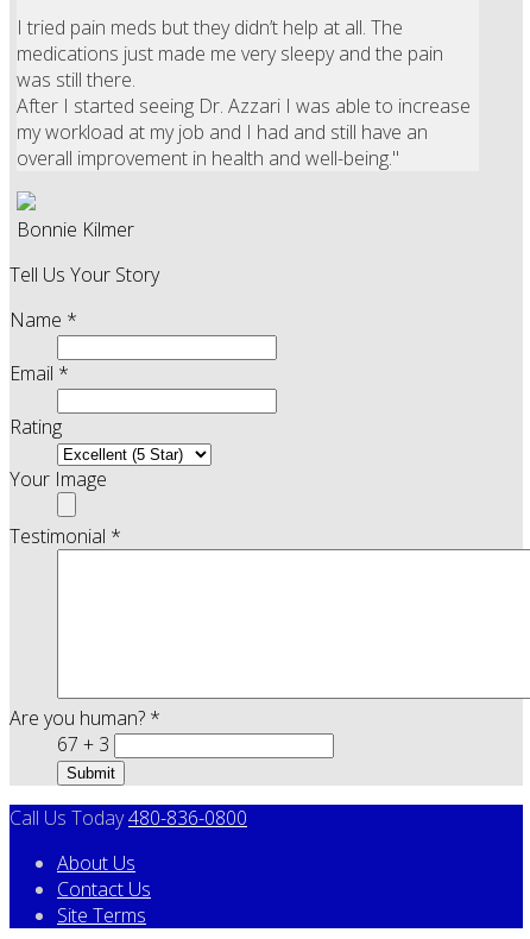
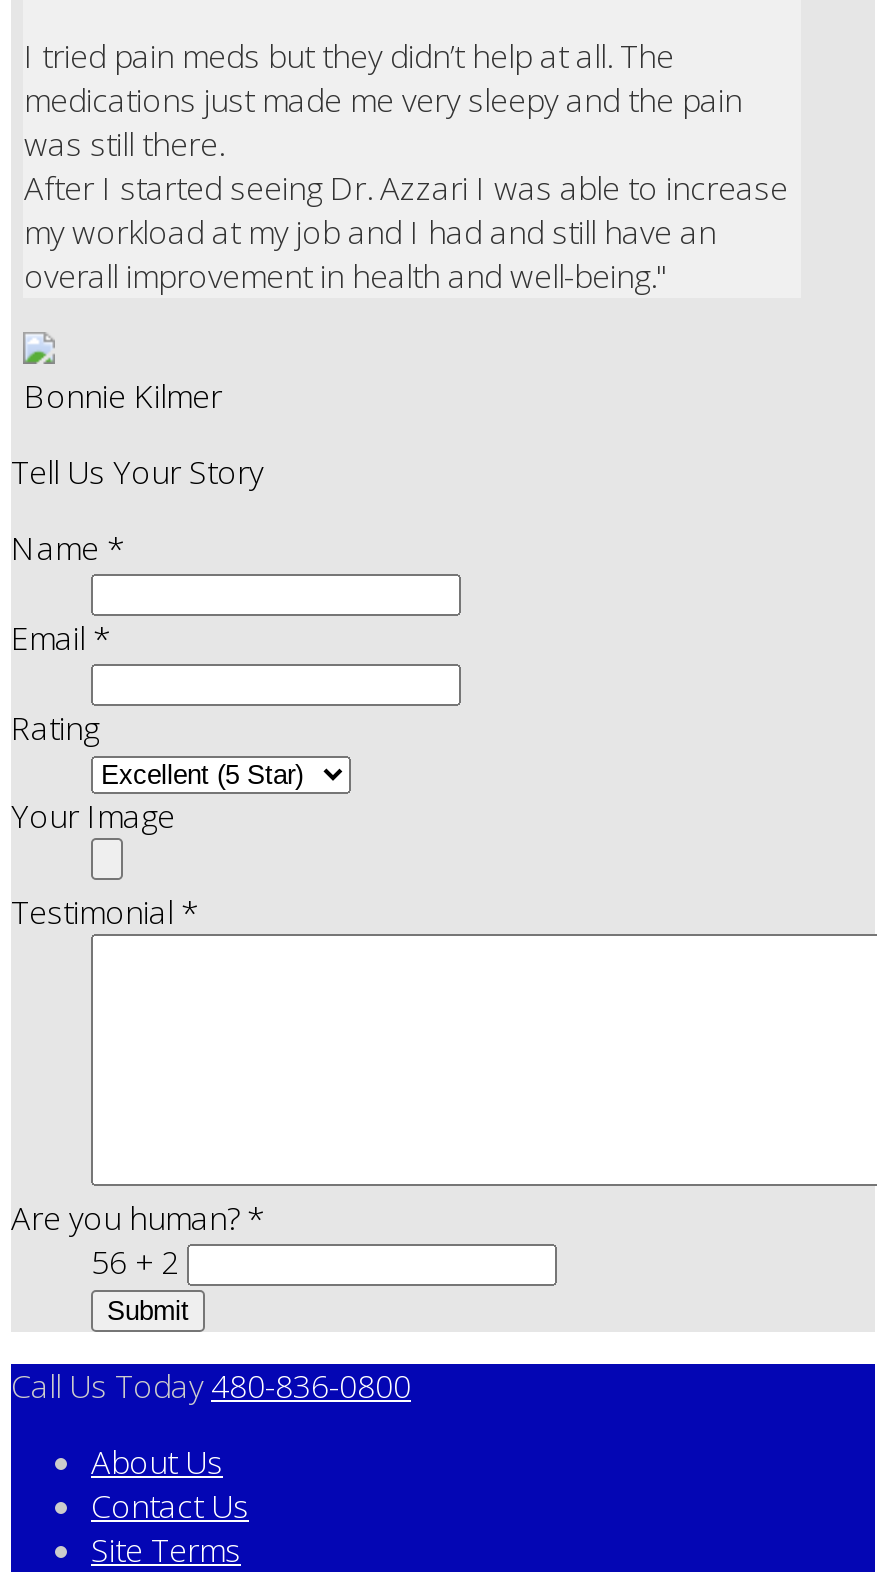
- 67 + 3
+ 56 + 2
